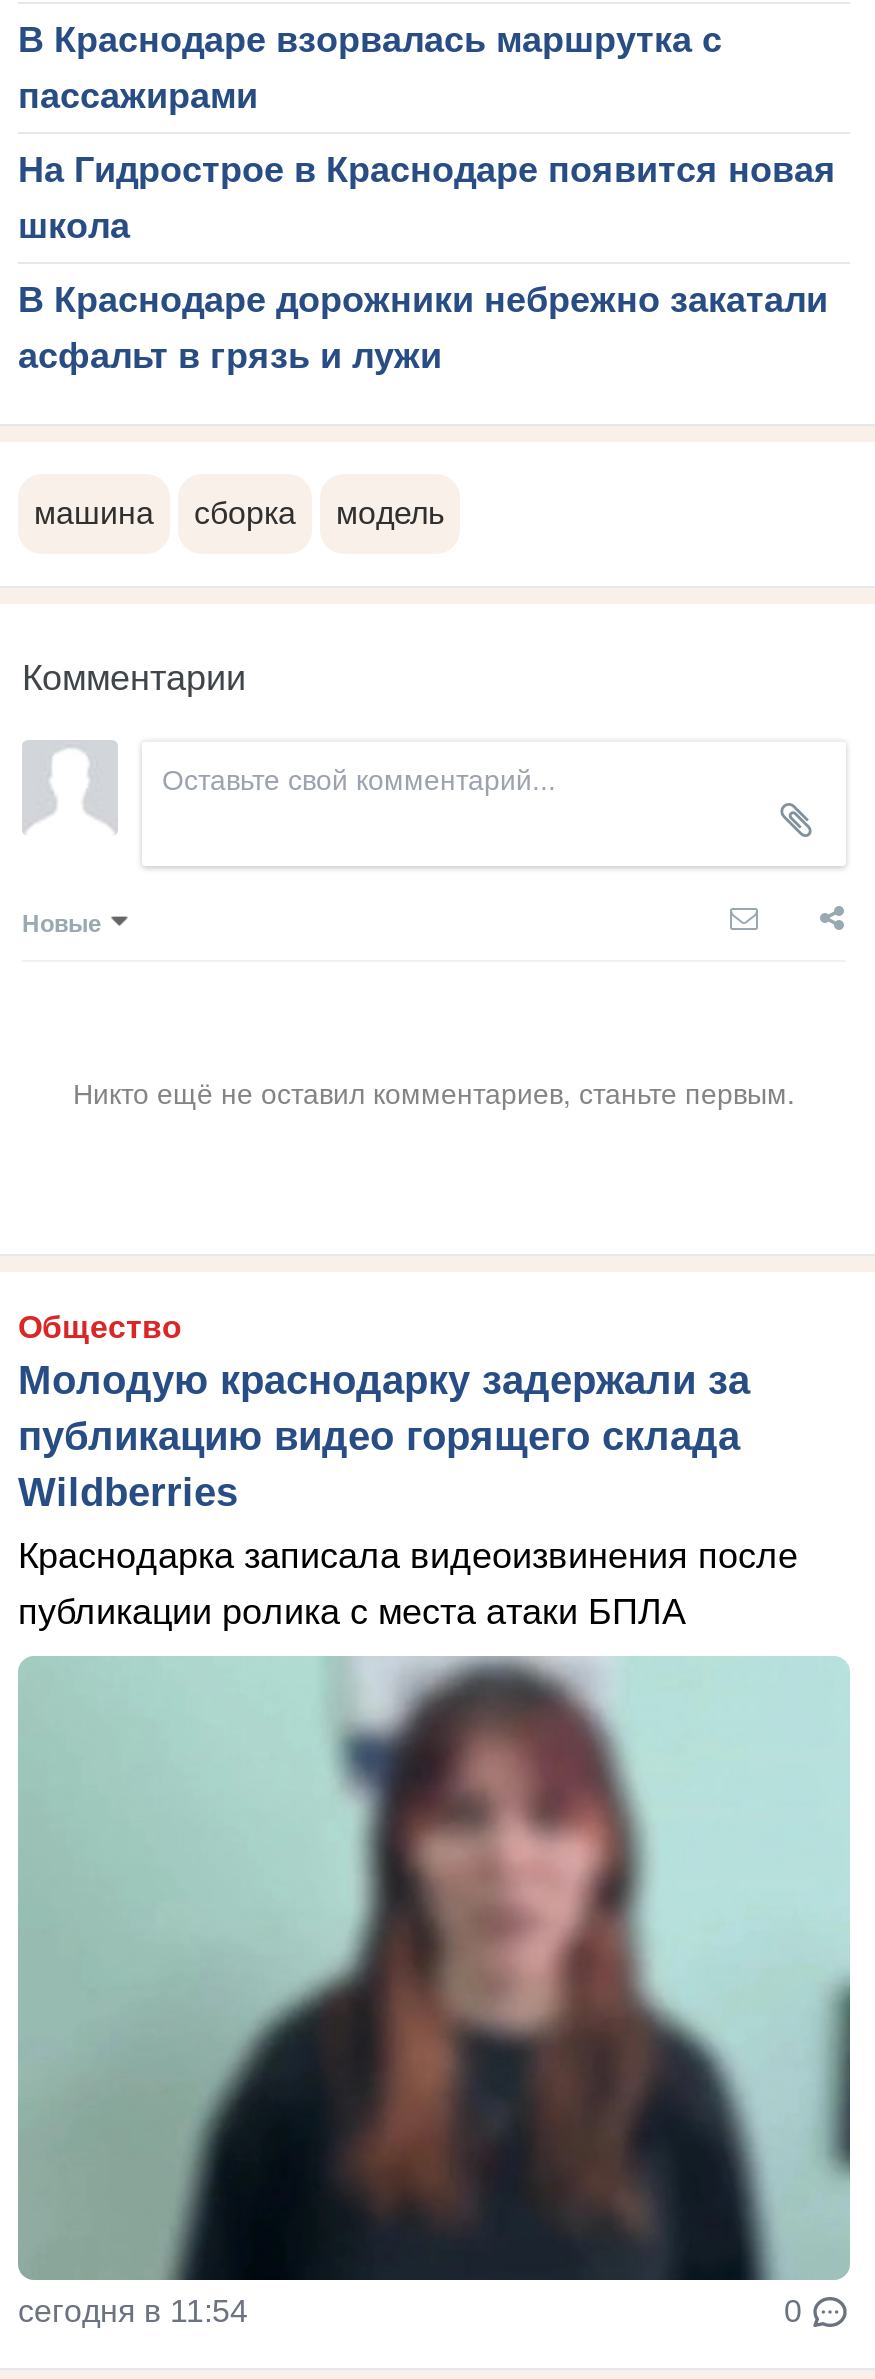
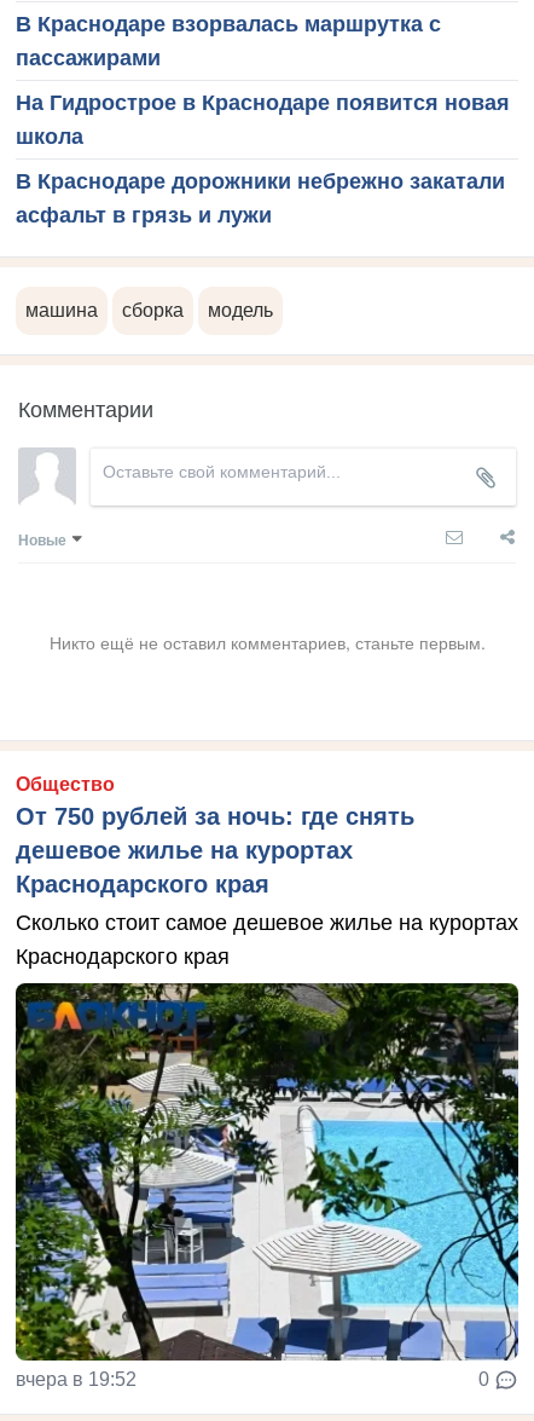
- Молодую краснодарку задержали за
- публикацию видео горящего склада
- Wildberries
+ От 750 рублей за ночь: где снять
+ дешевое жилье на курортах
+ Краснодарского края

- Краснодарка записала видеоизвинения после
- публикации ролика с места атаки БПЛА
+ Сколько стоит самое дешевое жилье на курортах
+ Краснодарского края

- [image]
- сегодня в 11:54
+ [image]
+ вчера в 19:52
